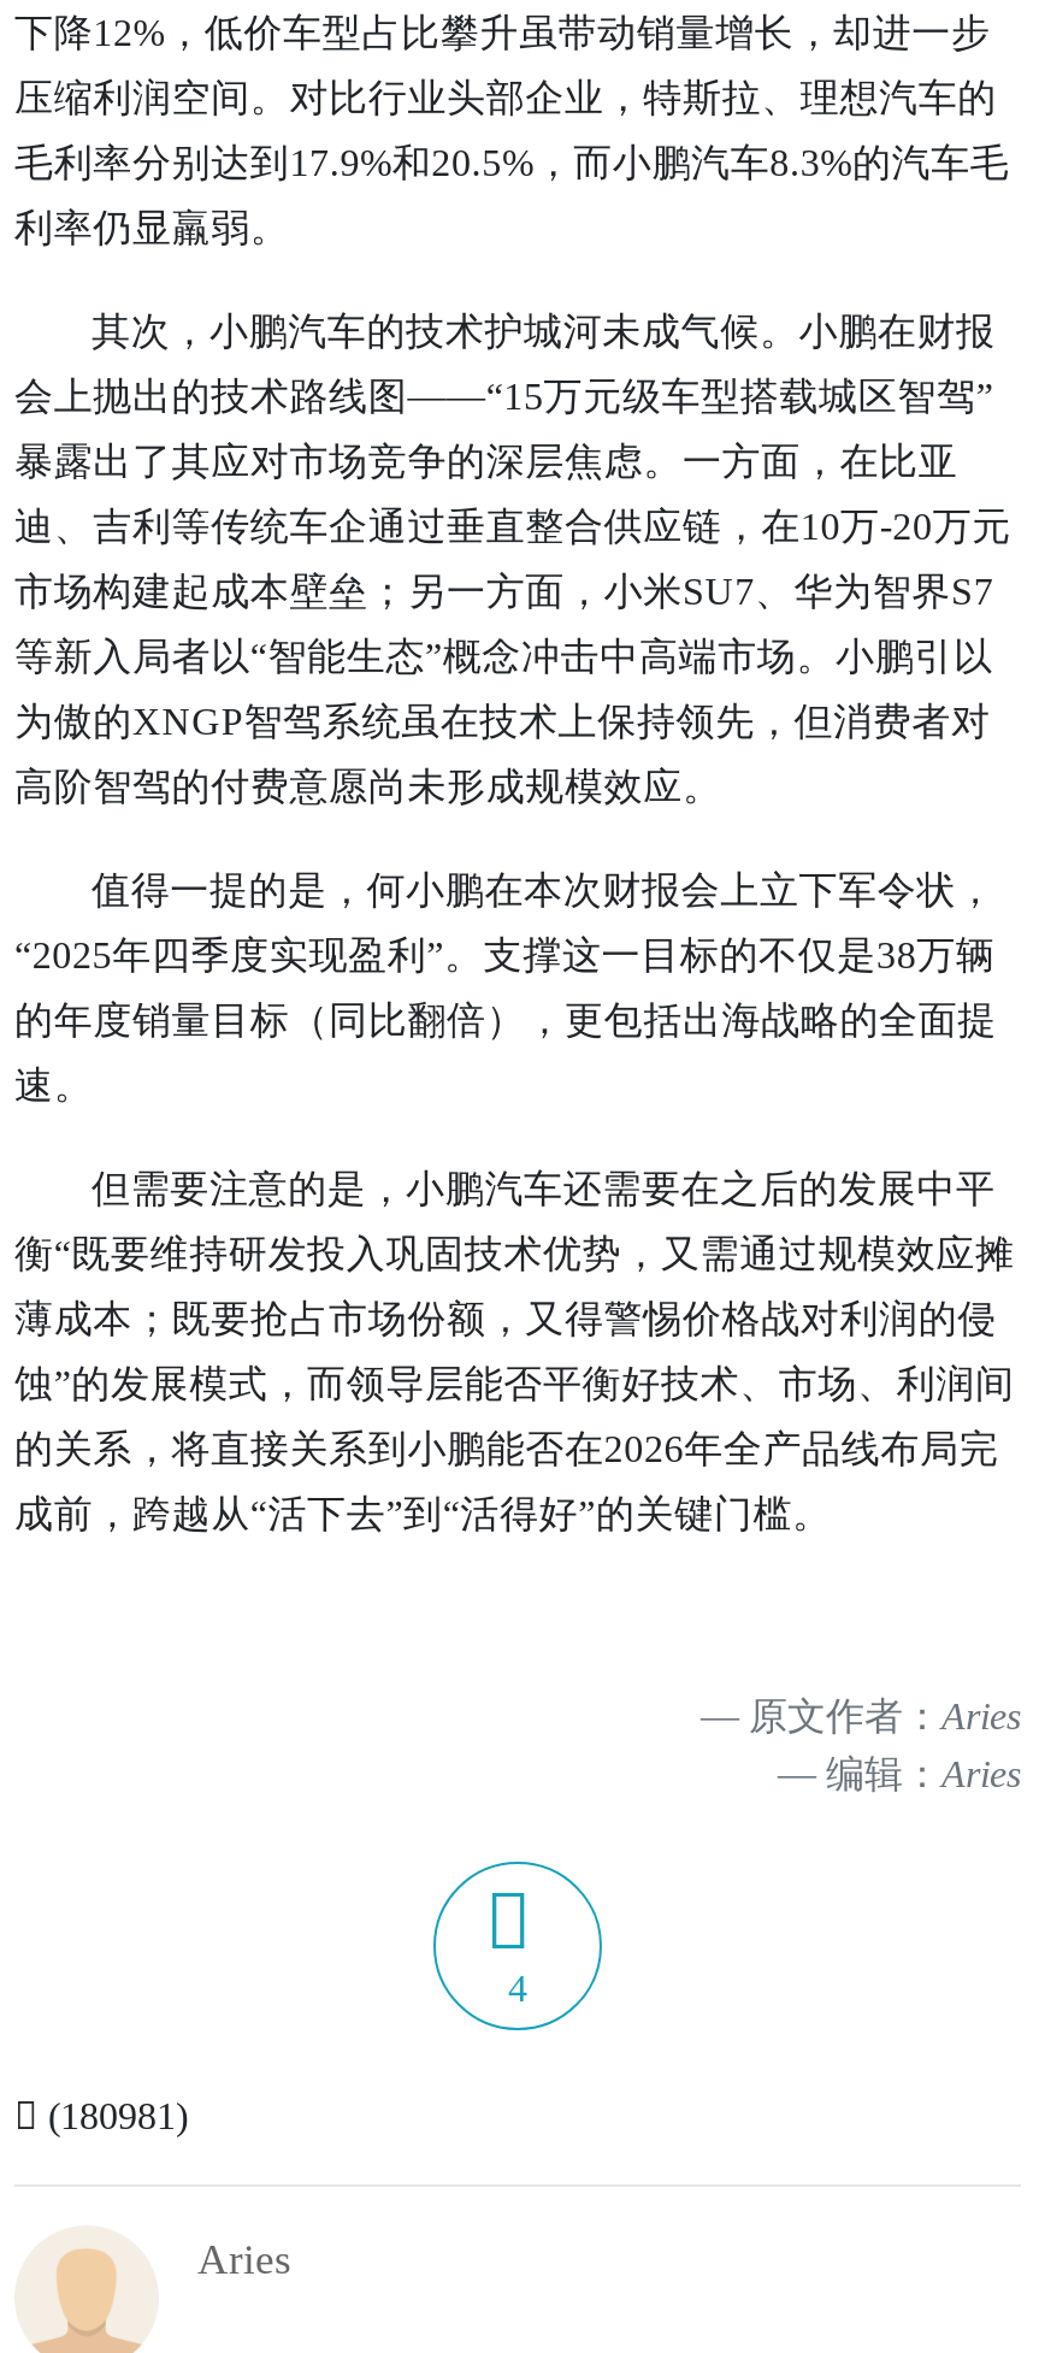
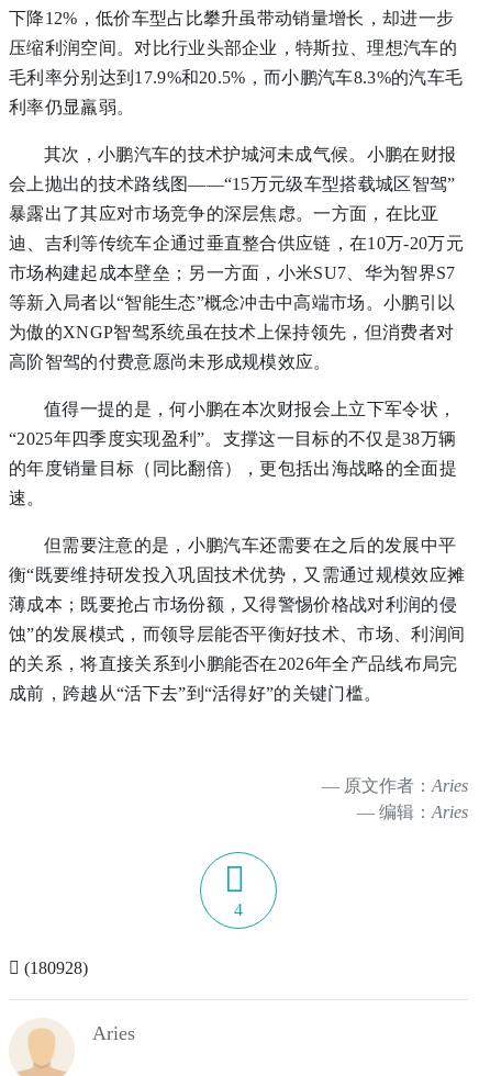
- (180981)
+ (180928)
